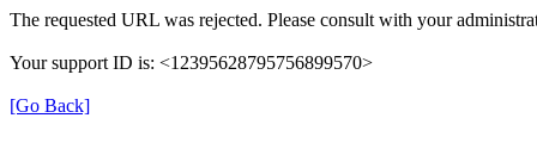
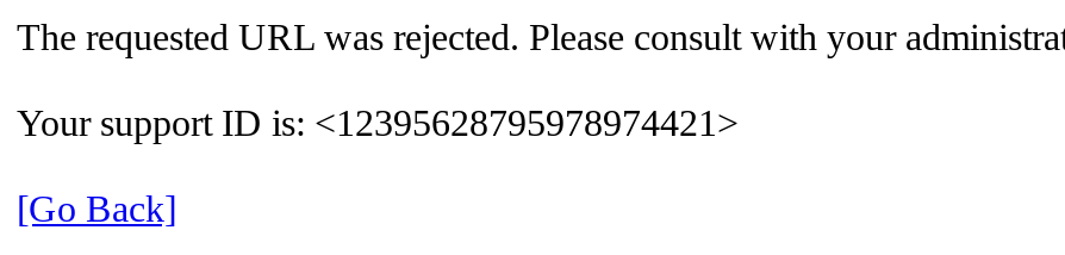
- Your support ID is: <12395628795756899570>
+ Your support ID is: <12395628795978974421>
